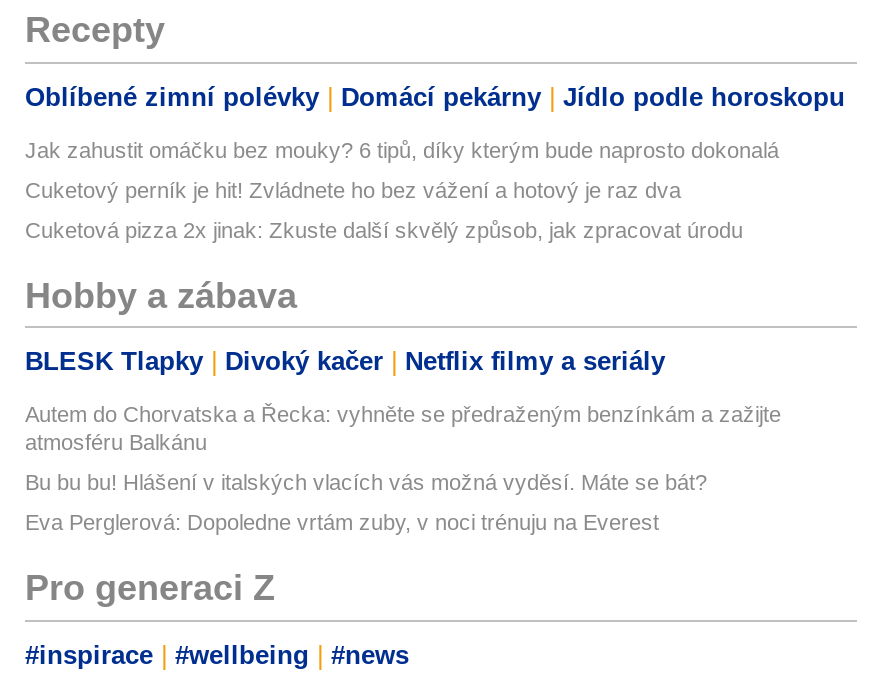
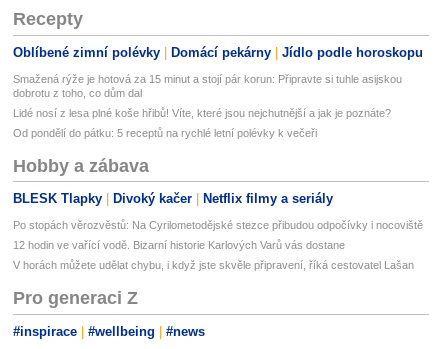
- Jak zahustit omáčku bez mouky? 6 tipů, díky kterým bude naprosto dokonalá
+ Smažená rýže je hotová za 15 minut a stojí pár korun: Připravte si tuhle asijskou
+ dobrotu z toho, co dům dal

- Cuketový perník je hit! Zvládnete ho bez vážení a hotový je raz dva
+ Lidé nosí z lesa plné koše hřibů! Víte, které jsou nejchutnější a jak je poznáte?

- Cuketová pizza 2x jinak: Zkuste další skvělý způsob, jak zpracovat úrodu
+ Od pondělí do pátku: 5 receptů na rychlé letní polévky k večeři

- Autem do Chorvatska a Řecka: vyhněte se předraženým benzínkám a zažijte
- atmosféru Balkánu
+ Po stopách věrozvěstů: Na Cyrilometodějské stezce přibudou odpočívky i nocoviště

- Bu bu bu! Hlášení v italských vlacích vás možná vyděsí. Máte se bát?
+ 12 hodin ve vařící vodě. Bizarní historie Karlových Varů vás dostane

- Eva Perglerová: Dopoledne vrtám zuby, v noci trénuju na Everest
+ V horách můžete udělat chybu, i když jste skvěle připravení, říká cestovatel Lašan
